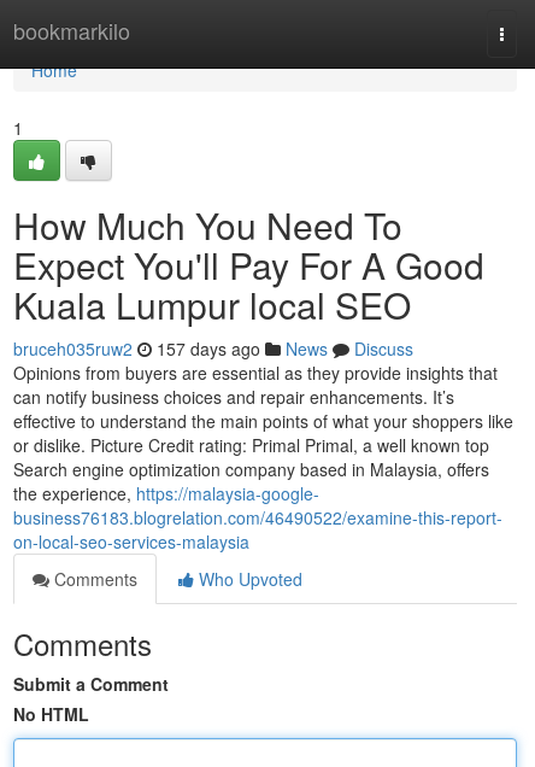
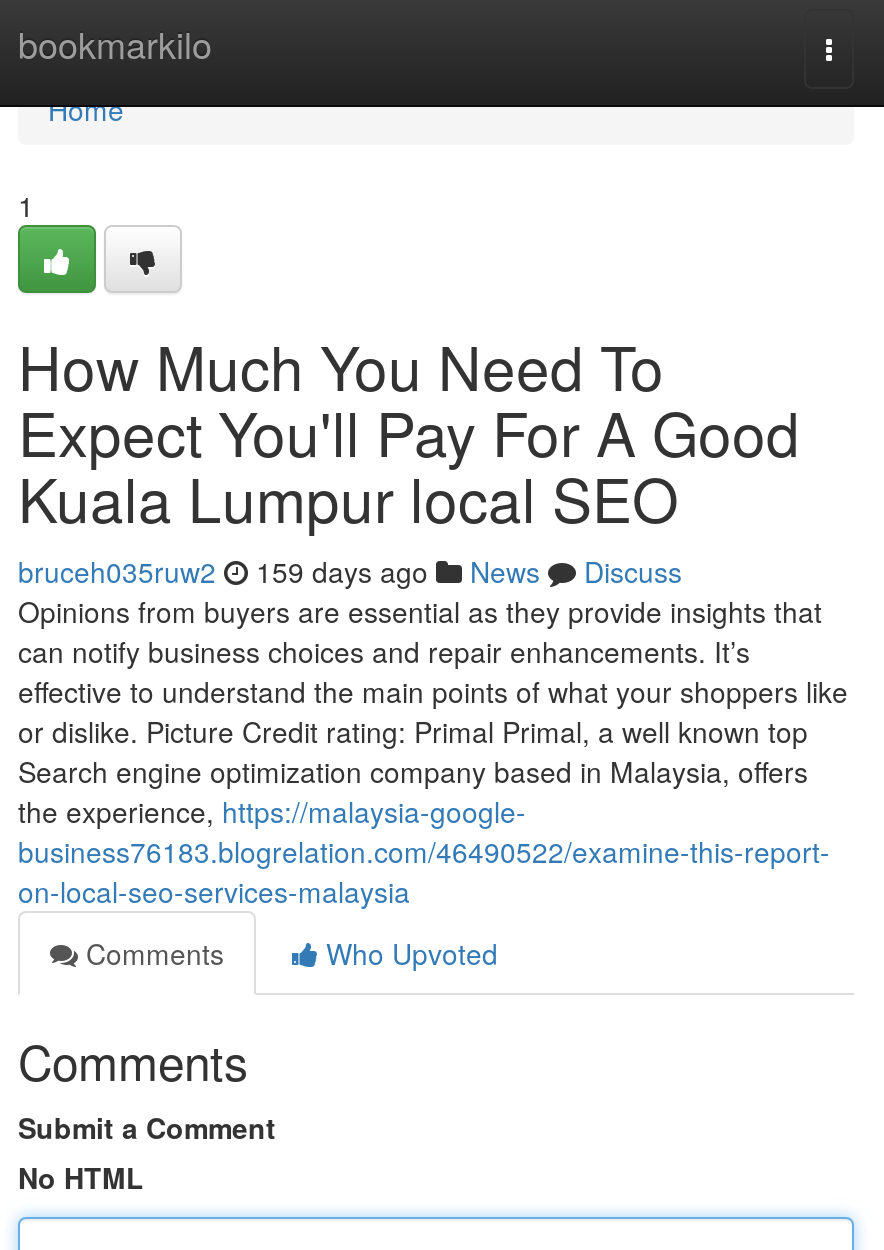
- bruceh035ruw2 157 days ago News Discuss
+ bruceh035ruw2 159 days ago News Discuss
